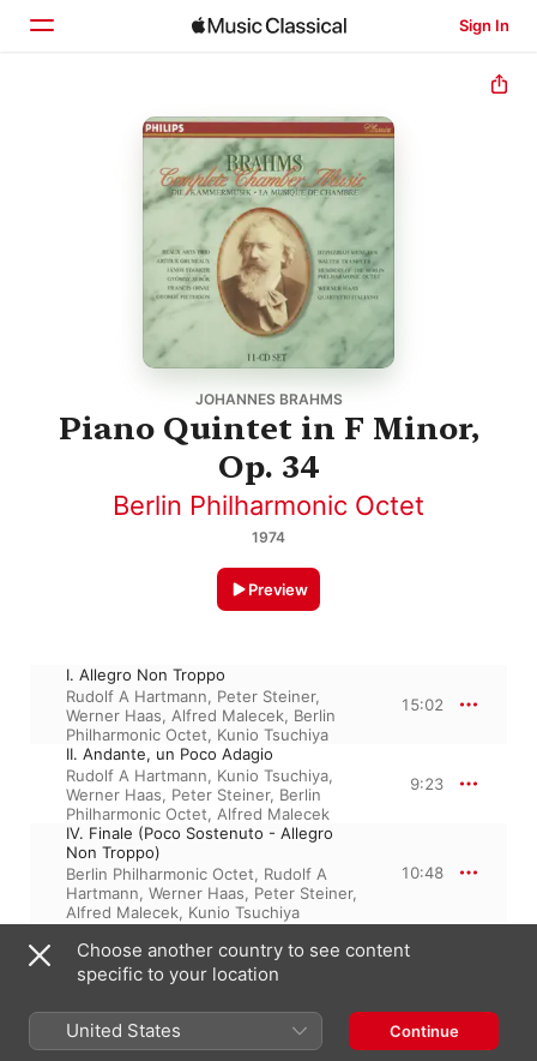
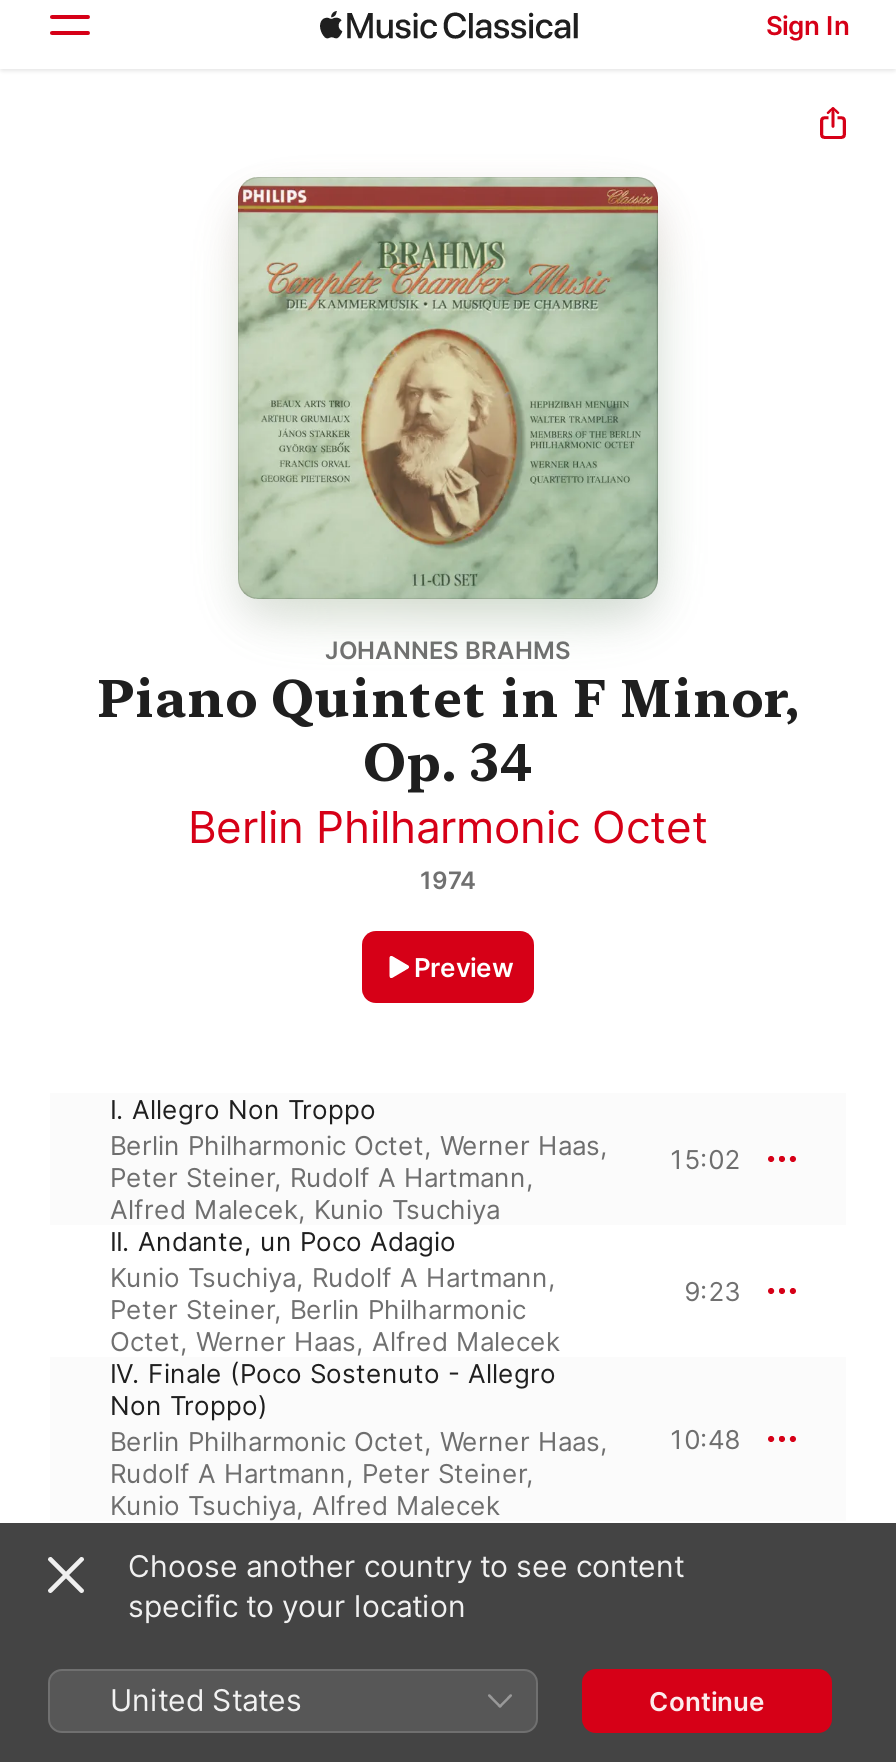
moved down: Rudolf A Hartmann, Peter Steiner,

- Werner Haas, Alfred Malecek, Berlin
- Philharmonic Octet, Kunio Tsuchiya
+ Berlin Philharmonic Octet, Werner Haas,
+ Peter Steiner, Rudolf A Hartmann,

- Rudolf A Hartmann, Kunio Tsuchiya,
- Werner Haas, Peter Steiner, Berlin
- Philharmonic Octet, Alfred Malecek
+ Kunio Tsuchiya, Rudolf A Hartmann,
+ Peter Steiner, Berlin Philharmonic
+ Octet, Werner Haas, Alfred Malecek

- Berlin Philharmonic Octet, Rudolf A
- Hartmann, Werner Haas, Peter Steiner,
+ Berlin Philharmonic Octet, Werner Haas,
+ Kunio Tsuchiya, Alfred Malecek

moved up: Alfred Malecek, Kunio Tsuchiya
